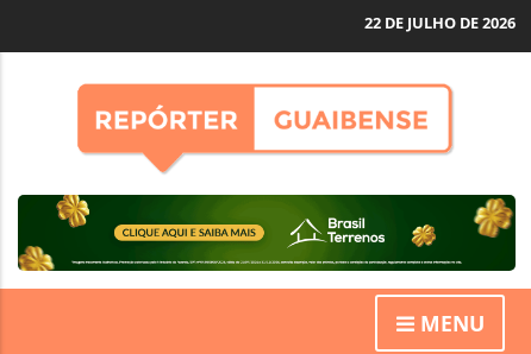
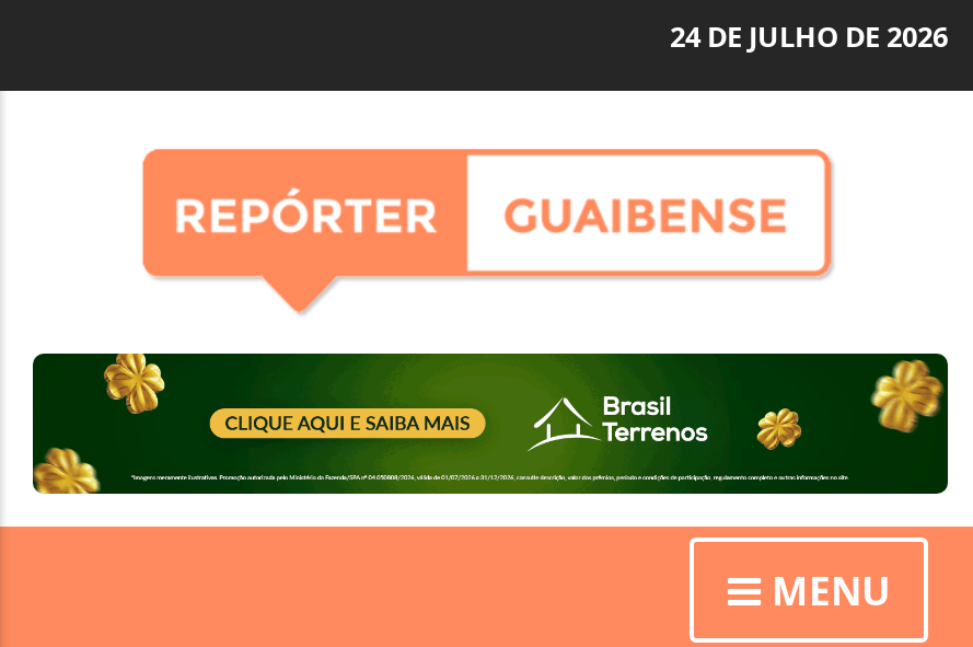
- 22 DE JULHO DE 2026
+ 24 DE JULHO DE 2026
